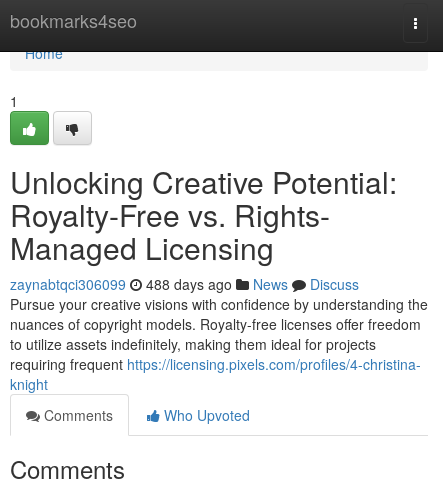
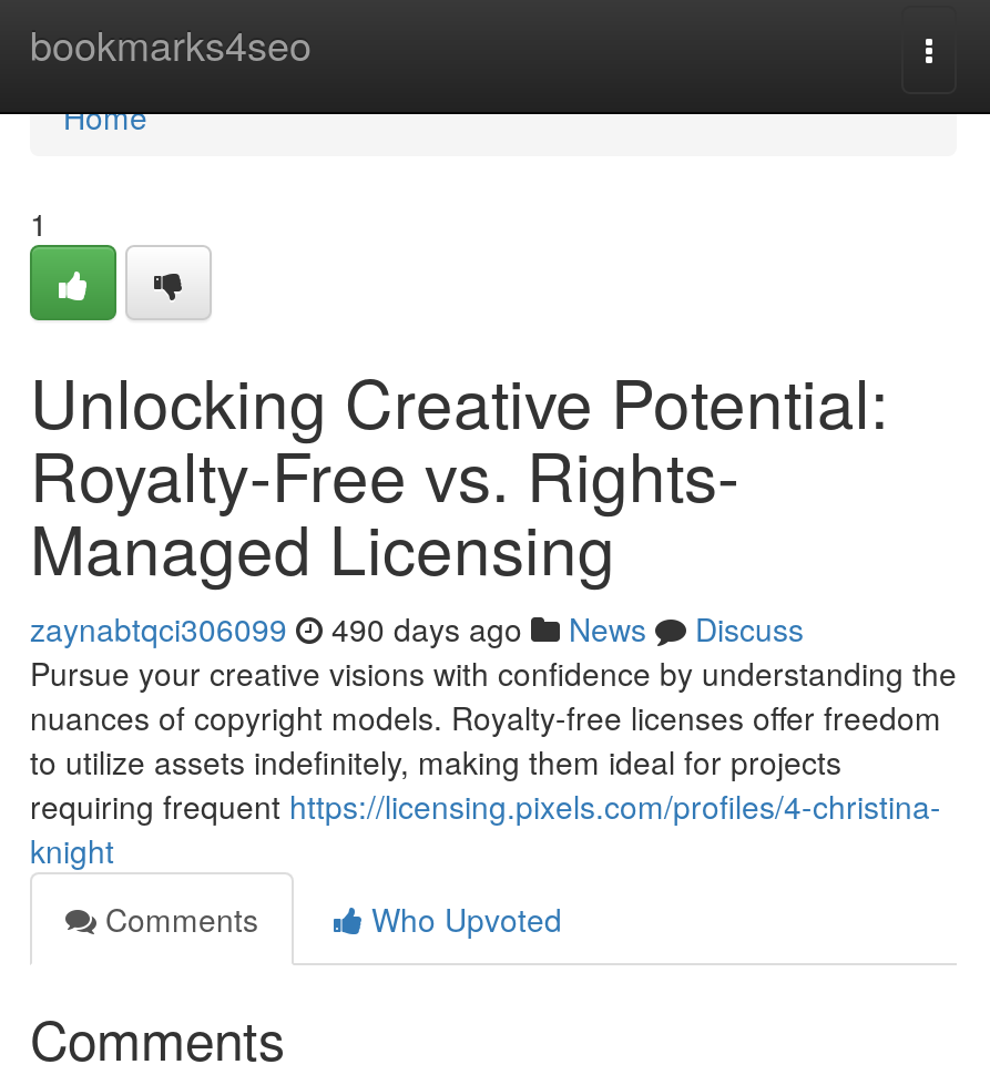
- zaynabtqci306099 488 days ago News Discuss
+ zaynabtqci306099 490 days ago News Discuss
